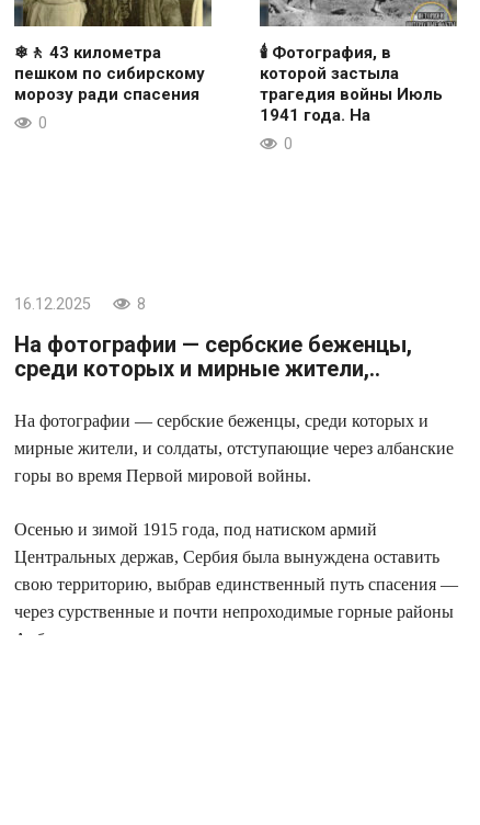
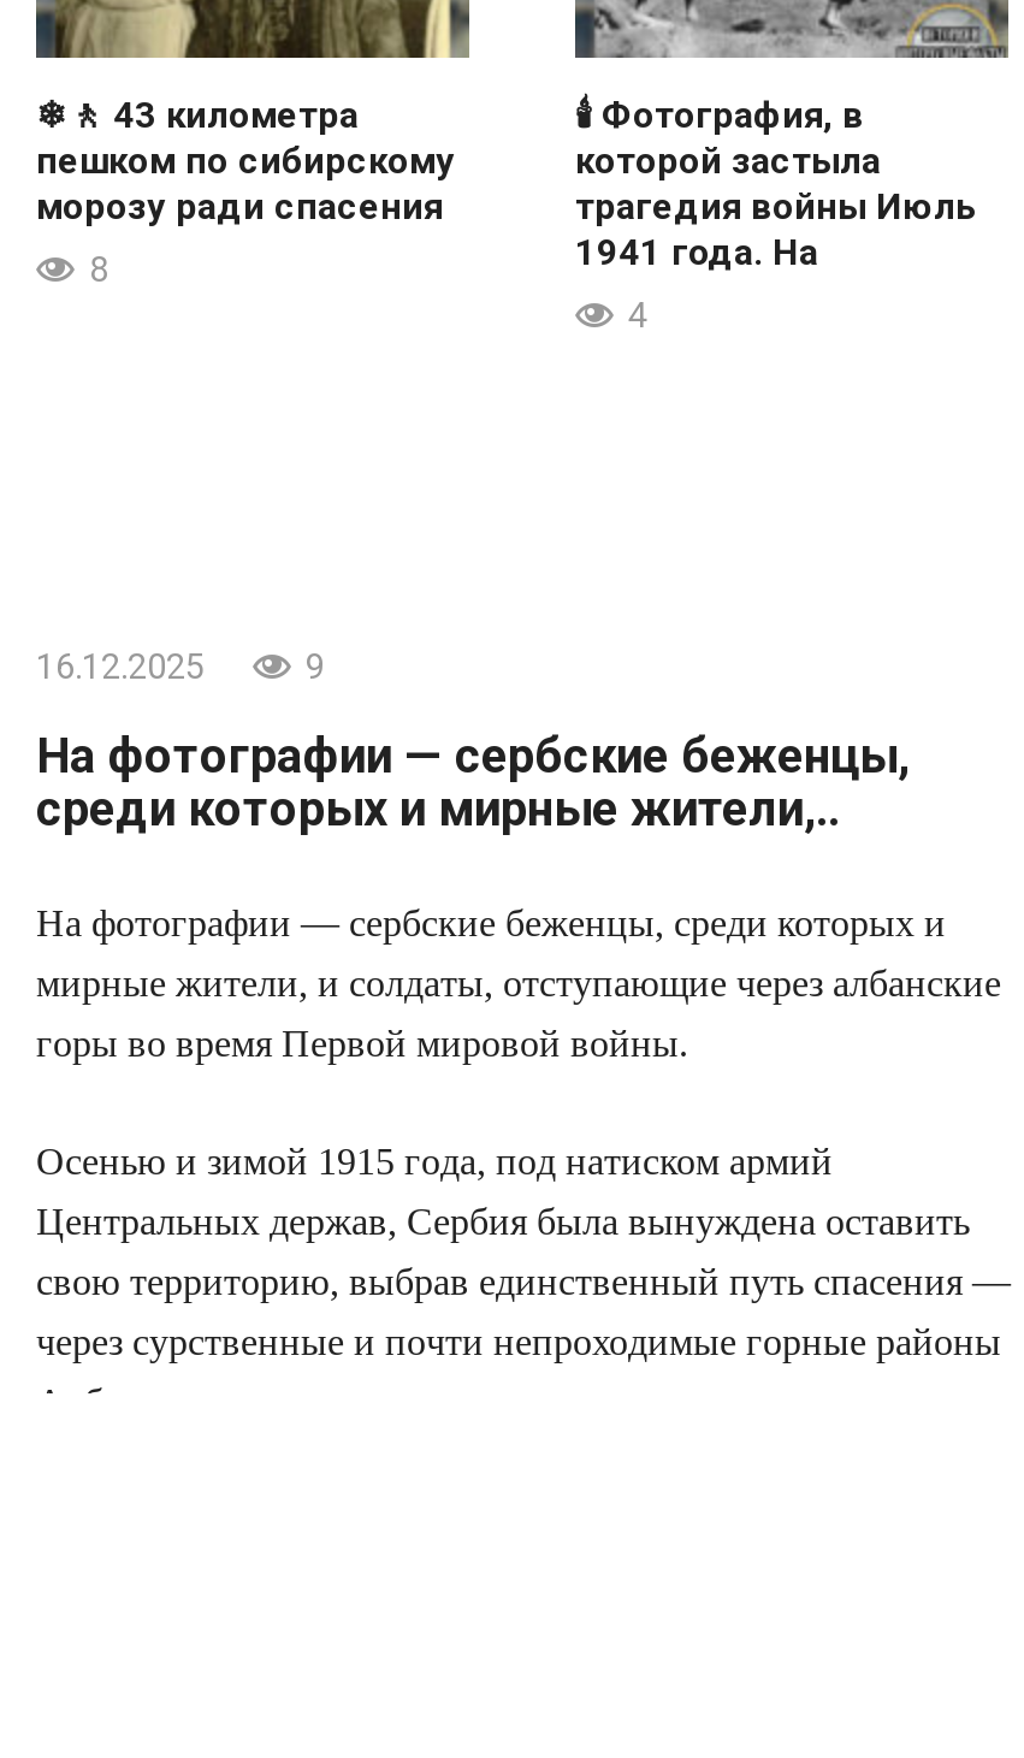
- 0
+ 8

- 0
+ 4

- 8
+ 9
